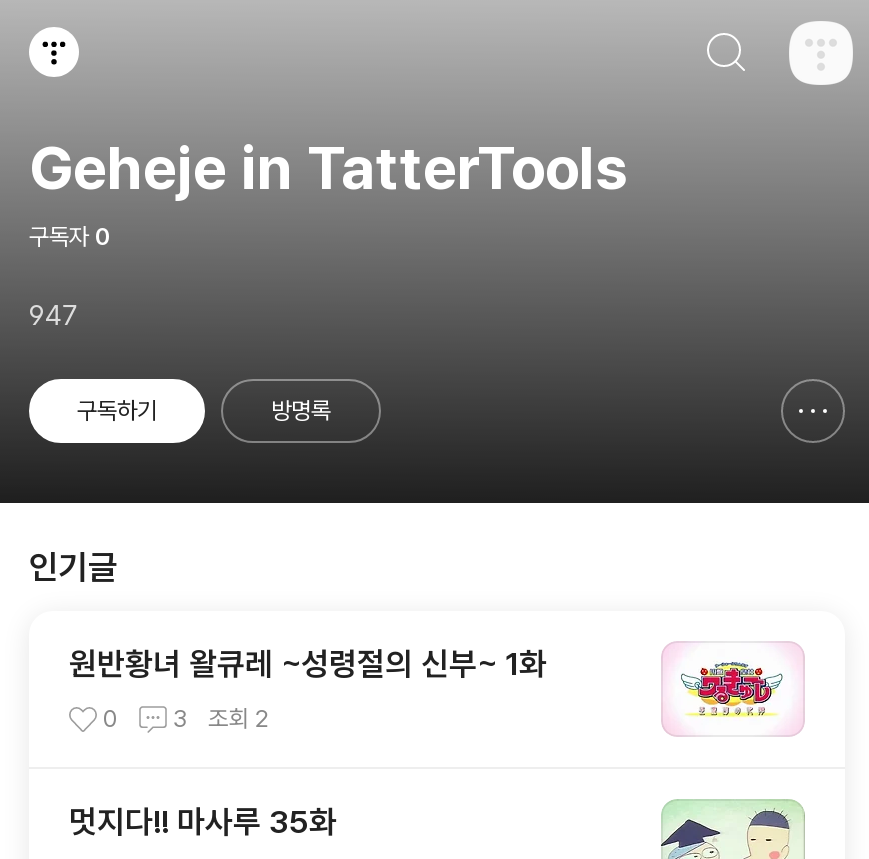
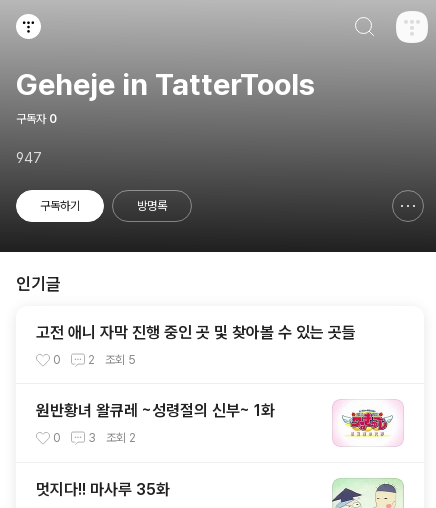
+ 고전 애니 자막 진행 중인 곳 및 찾아볼 수 있는 곳들
+ 0
+ 2
+ 조회 5
